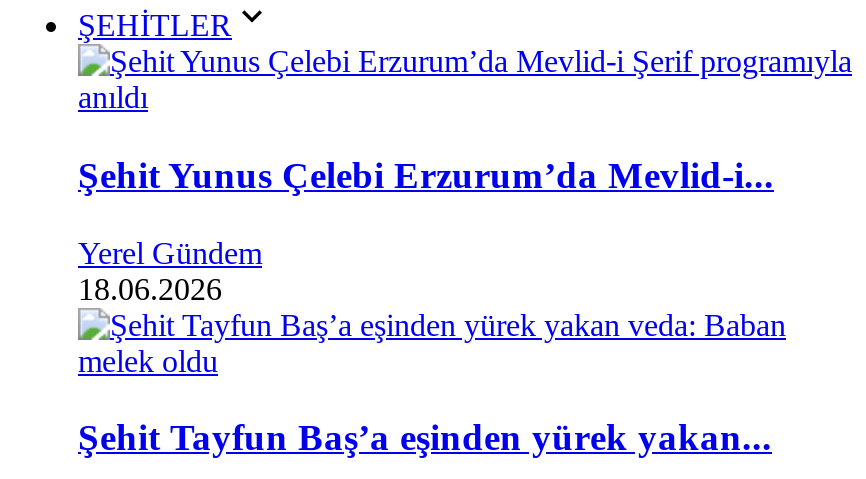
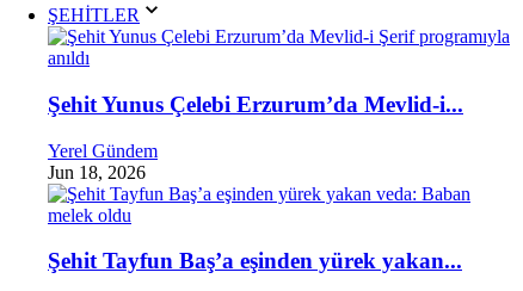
- 18.06.2026
+ Jun 18, 2026
